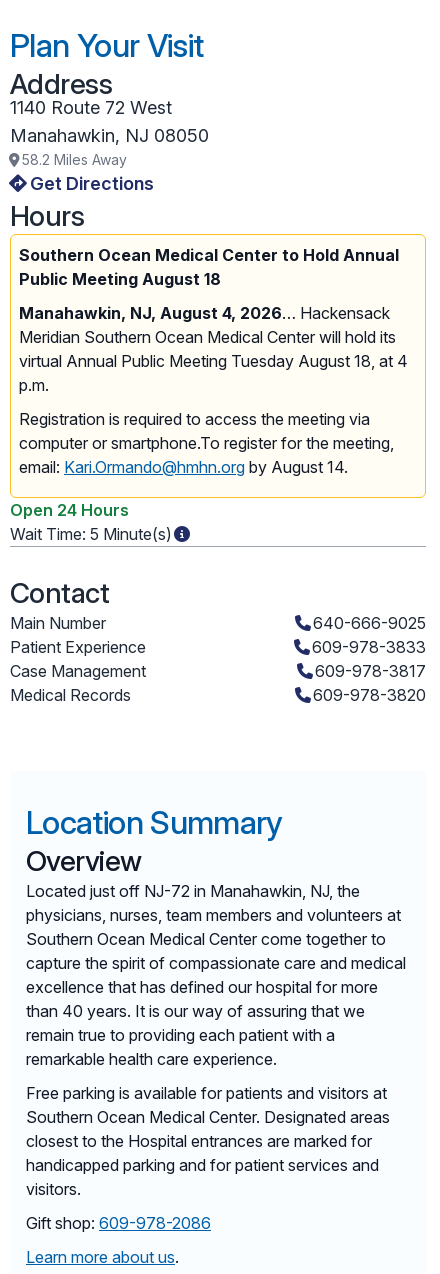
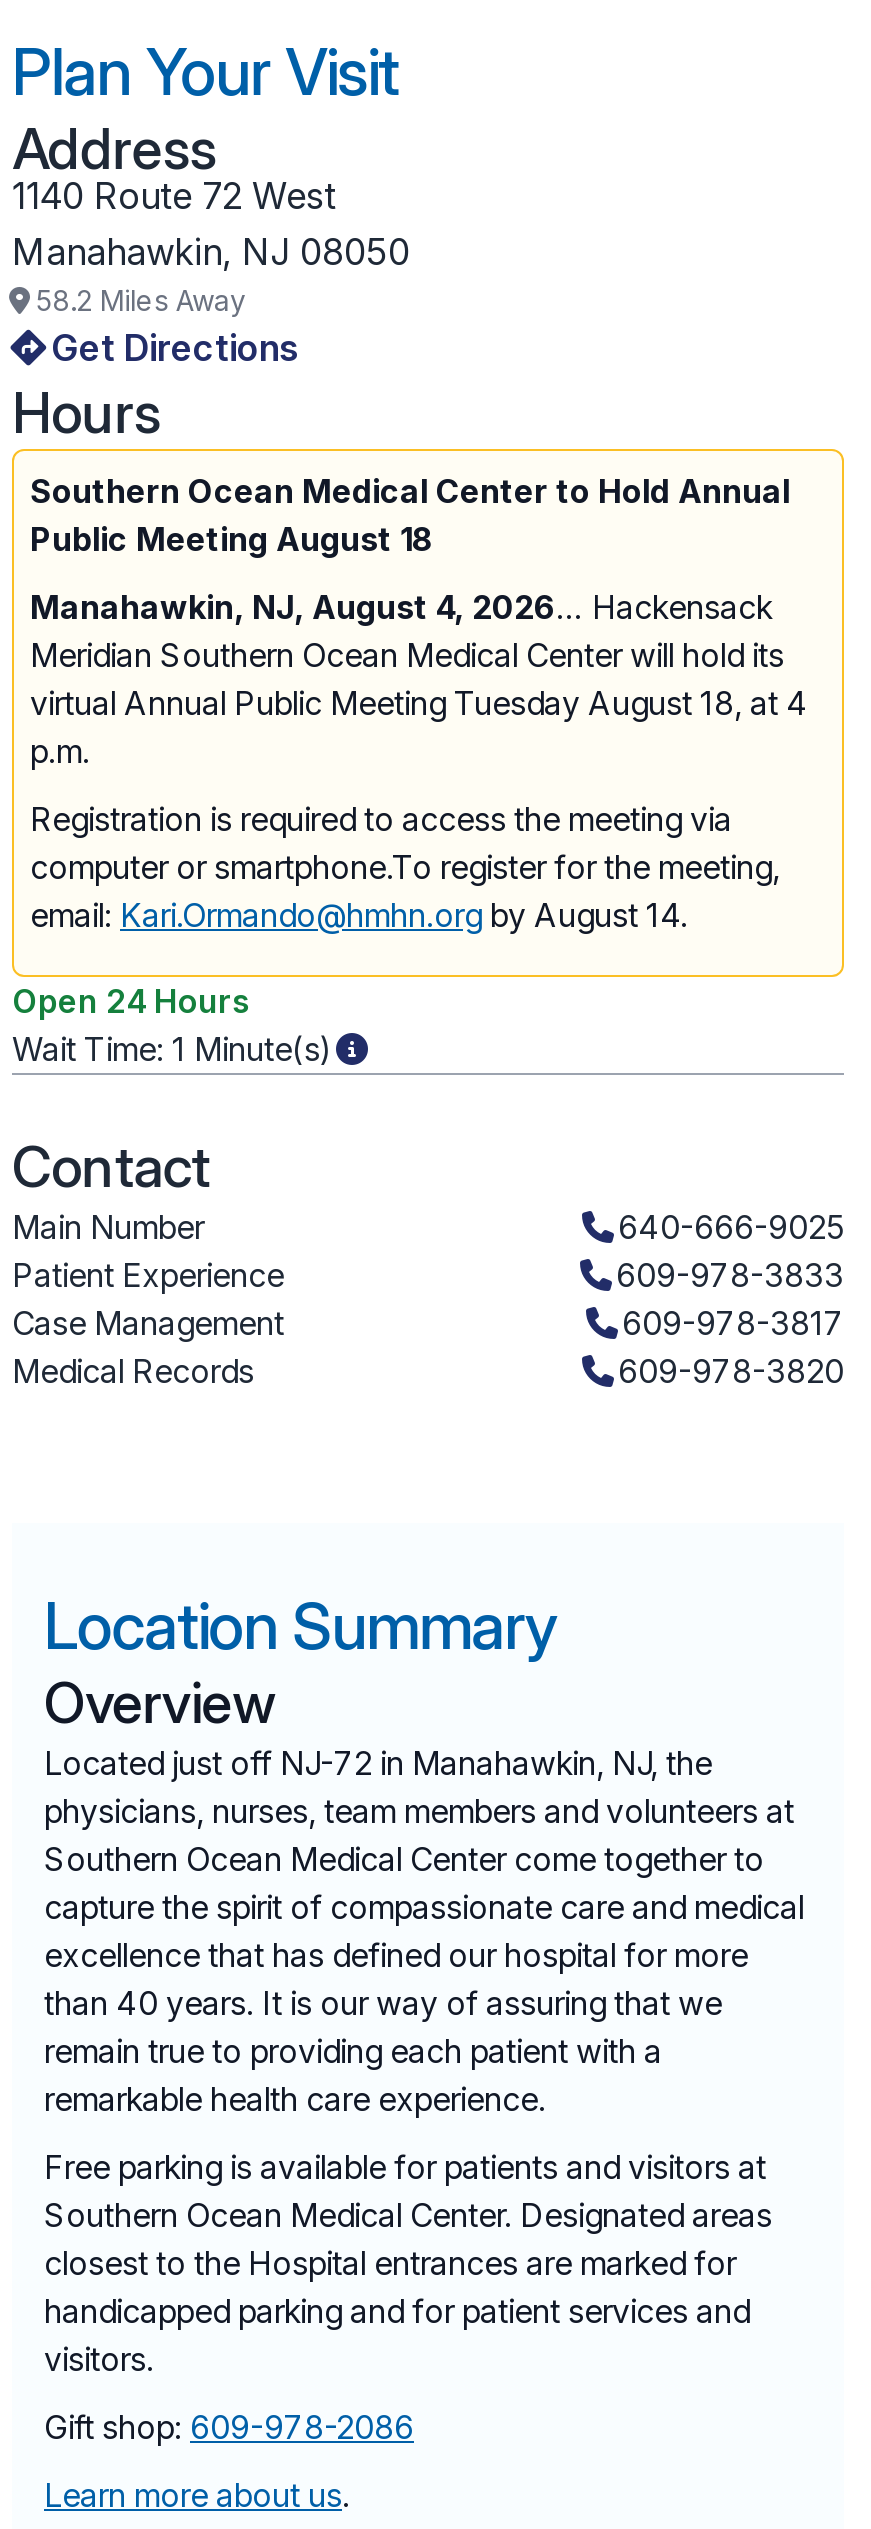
- Wait Time: 5 Minute(s)
+ Wait Time: 1 Minute(s)
